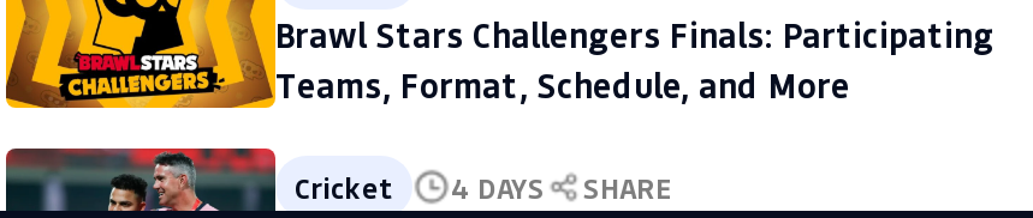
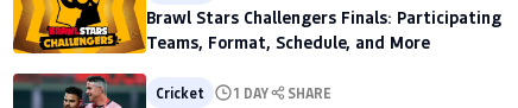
- Cricket 4 DAYS SHARE
+ Cricket 1 DAY SHARE
